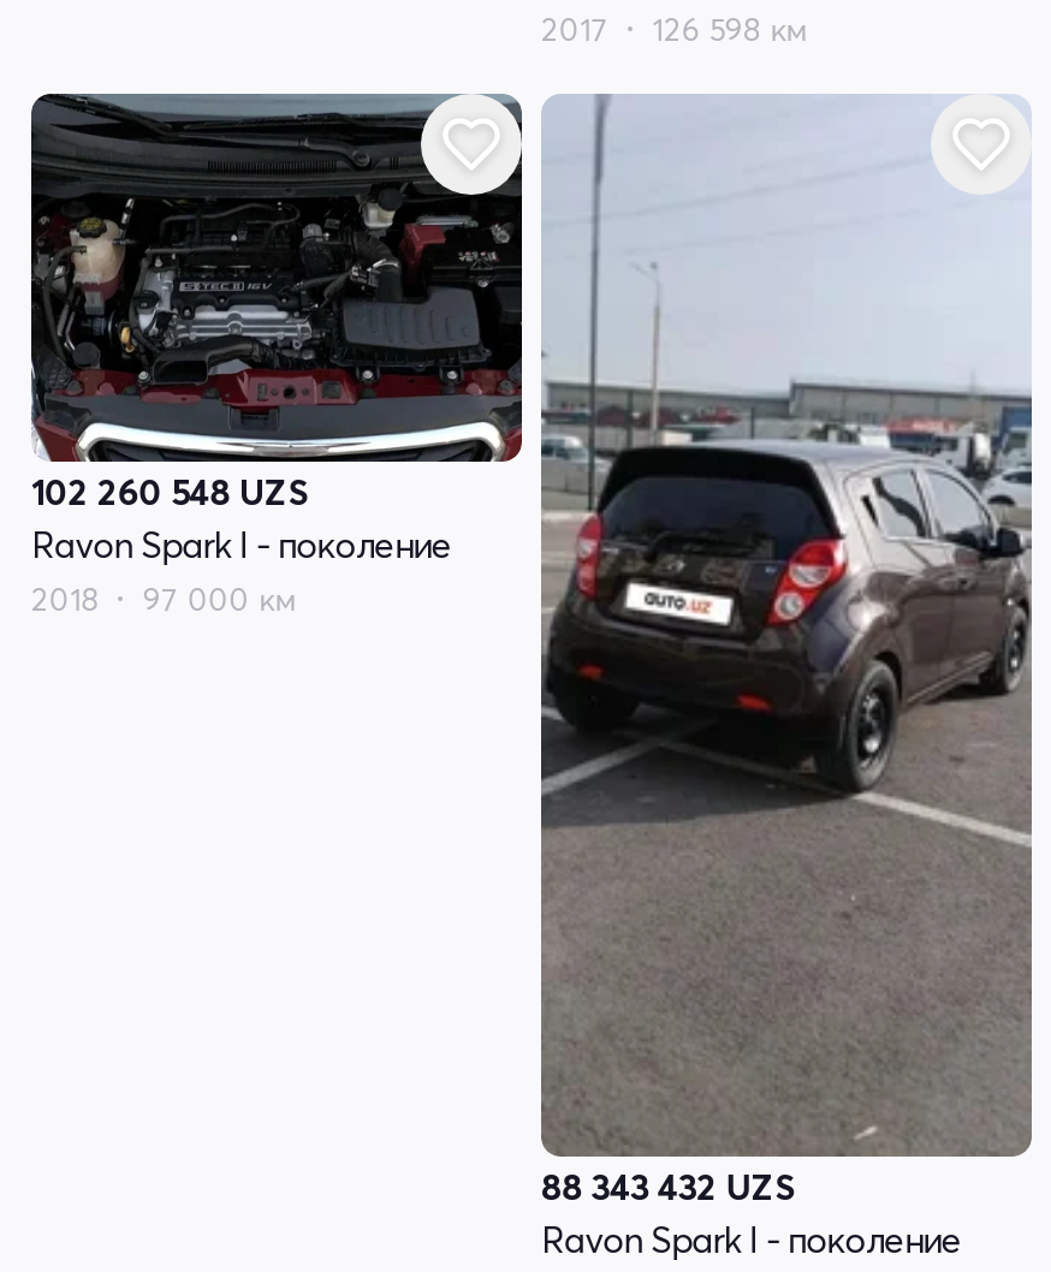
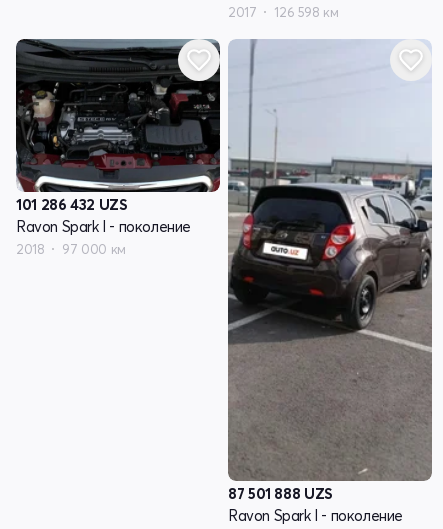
- 102 260 548 UZS
+ 101 286 432 UZS

- 88 343 432 UZS
+ 87 501 888 UZS
